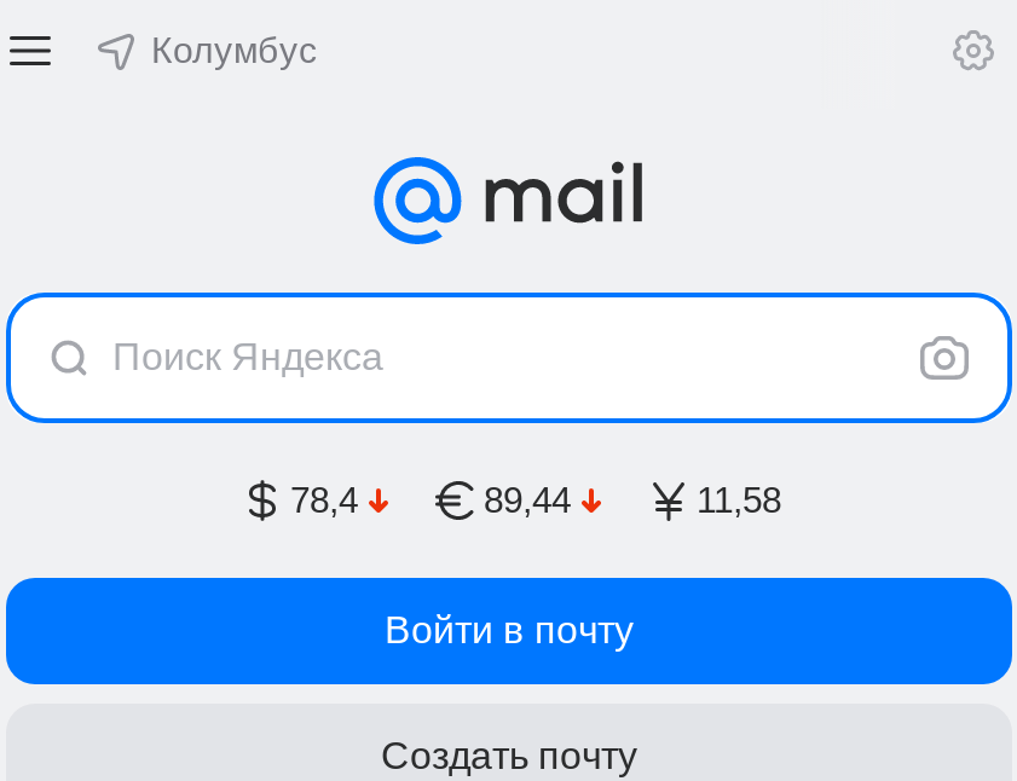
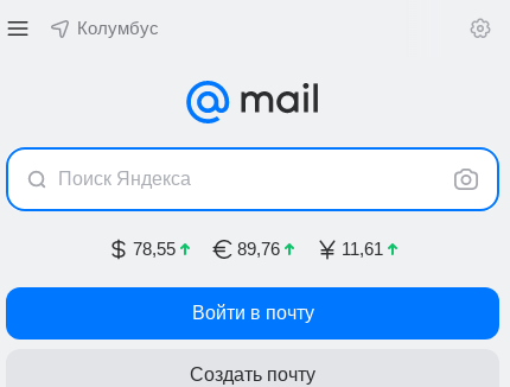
- 78,4
+ 78,55

- 89,44
+ 89,76

- 11,58
+ 11,61
